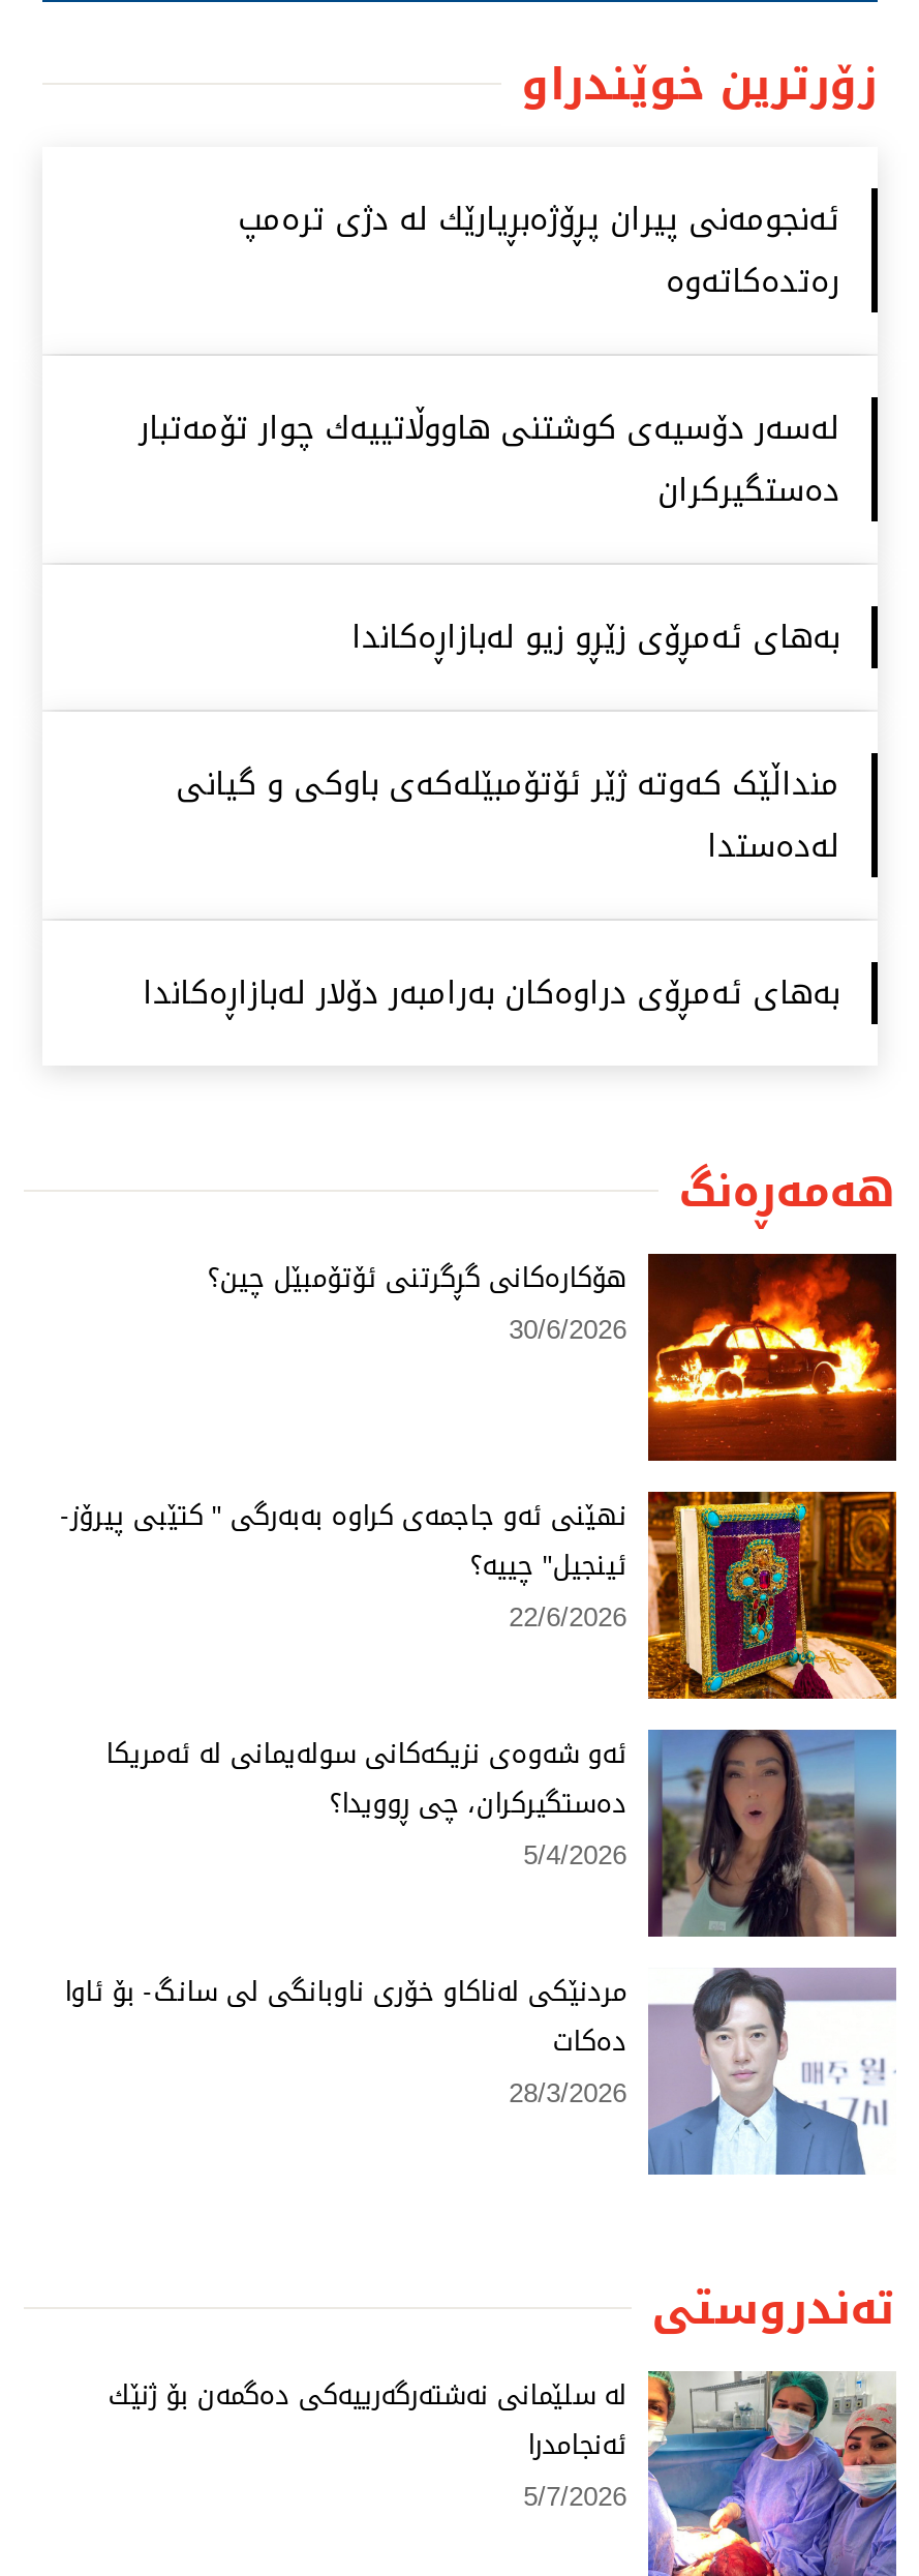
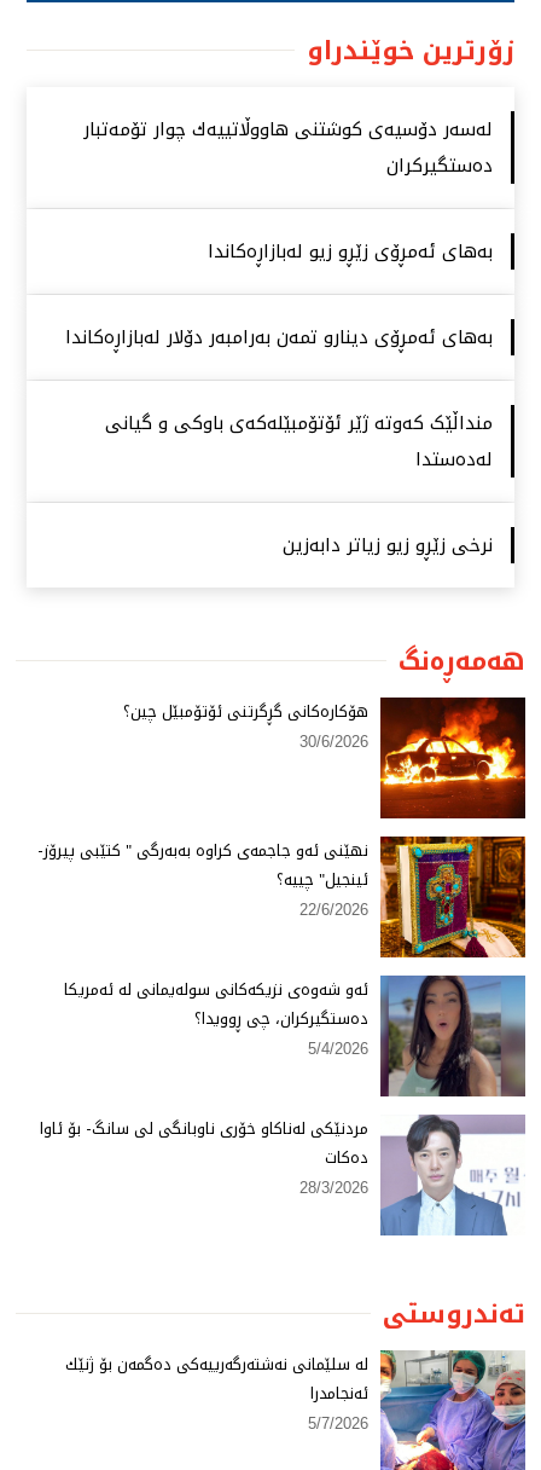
- ئەنجومەنی پیران پڕۆژەبڕیارێك لە دژی ترەمپ
- رەتدەكاتەوە

moved up: لەسەر دۆسیەی كوشتنی هاووڵاتییەك چوار تۆمەتبار | دەستگیركران | بەهای ئەمڕۆی زێڕو زیو لەبازاڕەكاندا

+ بەهای ئەمڕۆی دینارو تمەن بەرامبەر دۆلار لەبازاڕەكاندا

- بەهای ئەمڕۆی دراوەكان بەرامبەر دۆلار لەبازاڕەكاندا
+ نرخی زێڕو زیو زیاتر دابەزین
